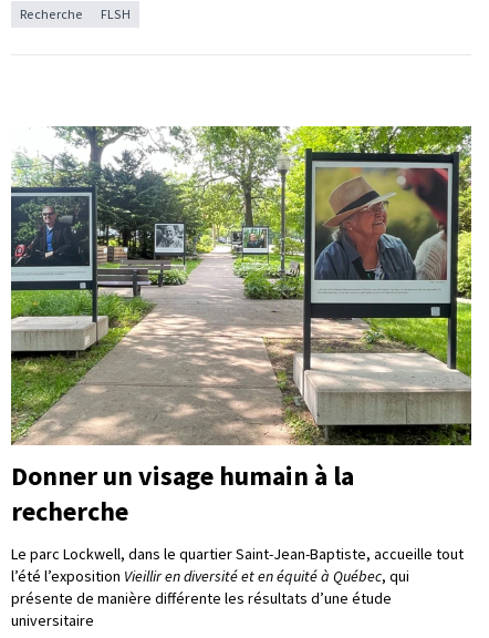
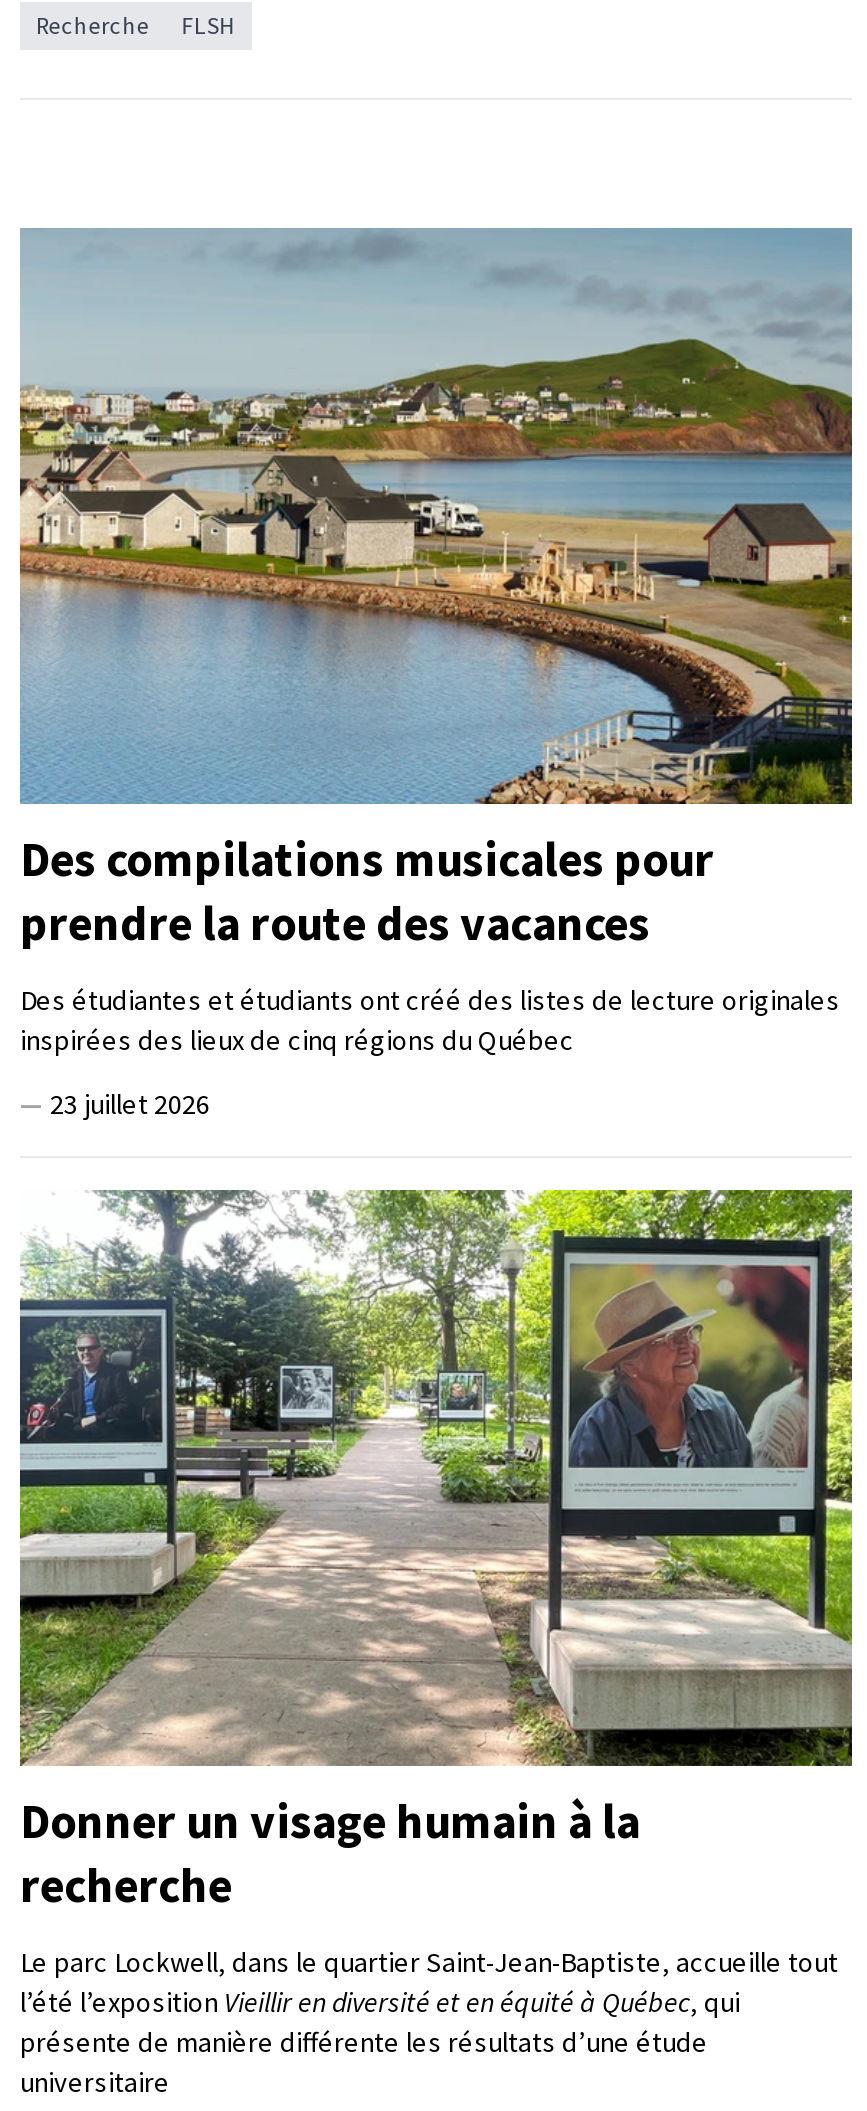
+ [image]
+ Des compilations musicales pour
+ prendre la route des vacances
+ Des étudiantes et étudiants ont créé des listes de lecture originales
+ inspirées des lieux de cinq régions du Québec
+ — 23 juillet 2026
